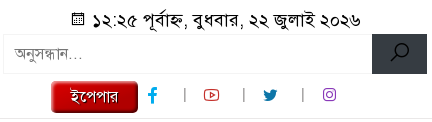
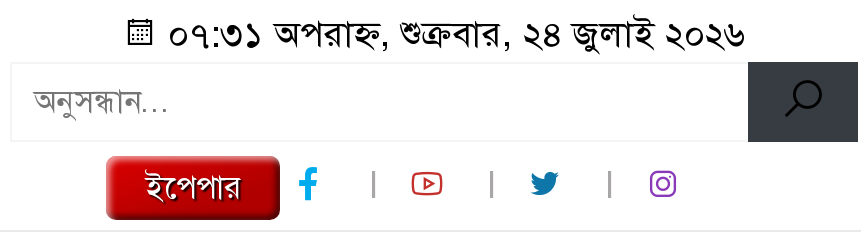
- ১২:২৫ পূর্বাহ্ন, বুধবার, ২২ জুলাই ২০২৬
+ ০৭:৩১ অপরাহ্ন, শুক্রবার, ২৪ জুলাই ২০২৬
